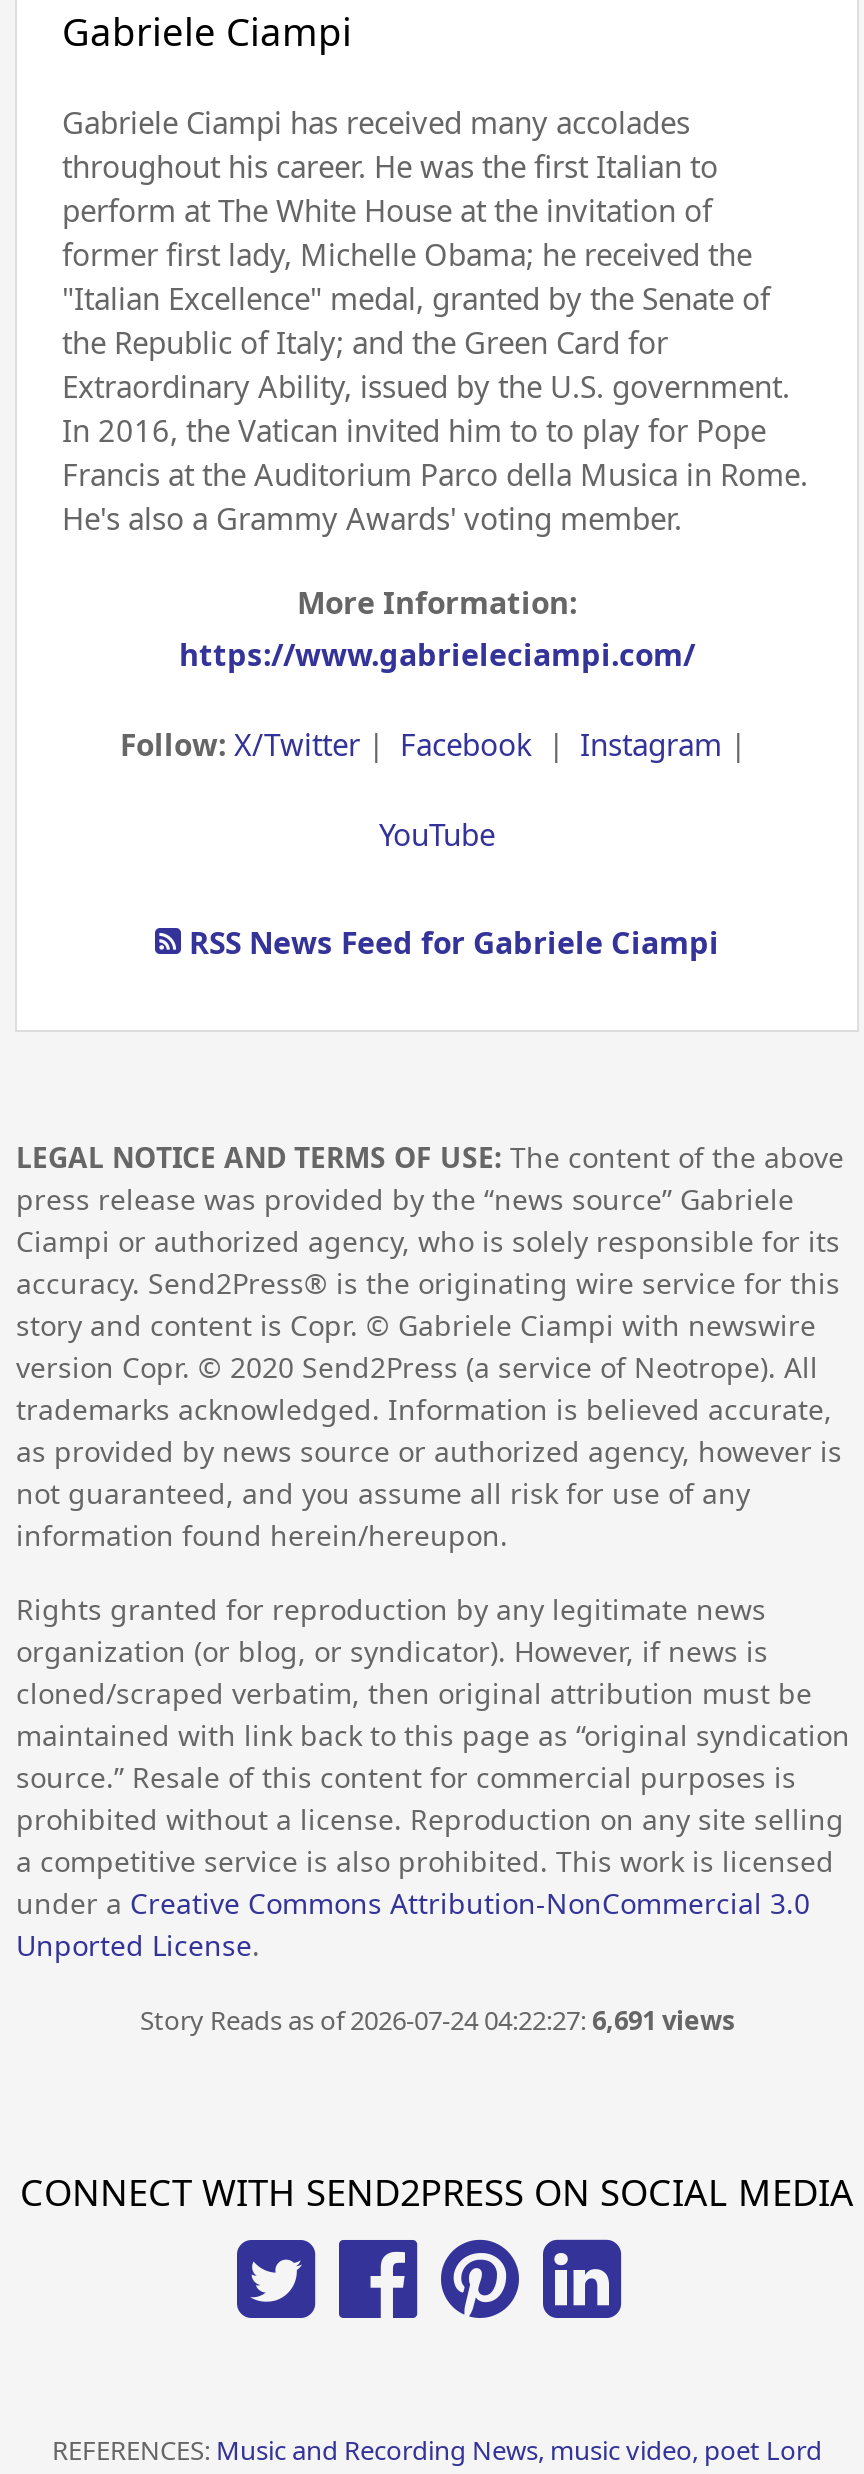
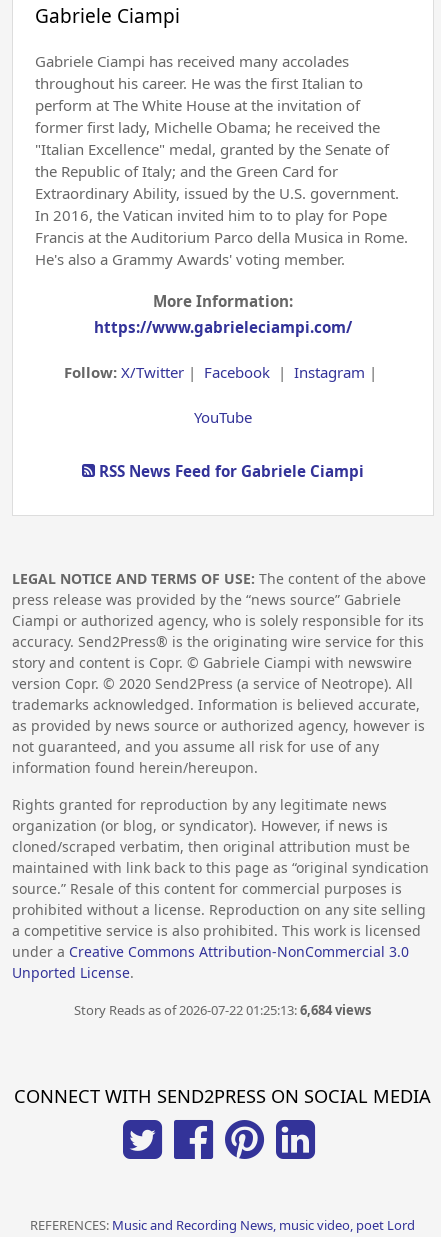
- Story Reads as of 2026-07-24 04:22:27: 6,691 views
+ Story Reads as of 2026-07-22 01:25:13: 6,684 views
